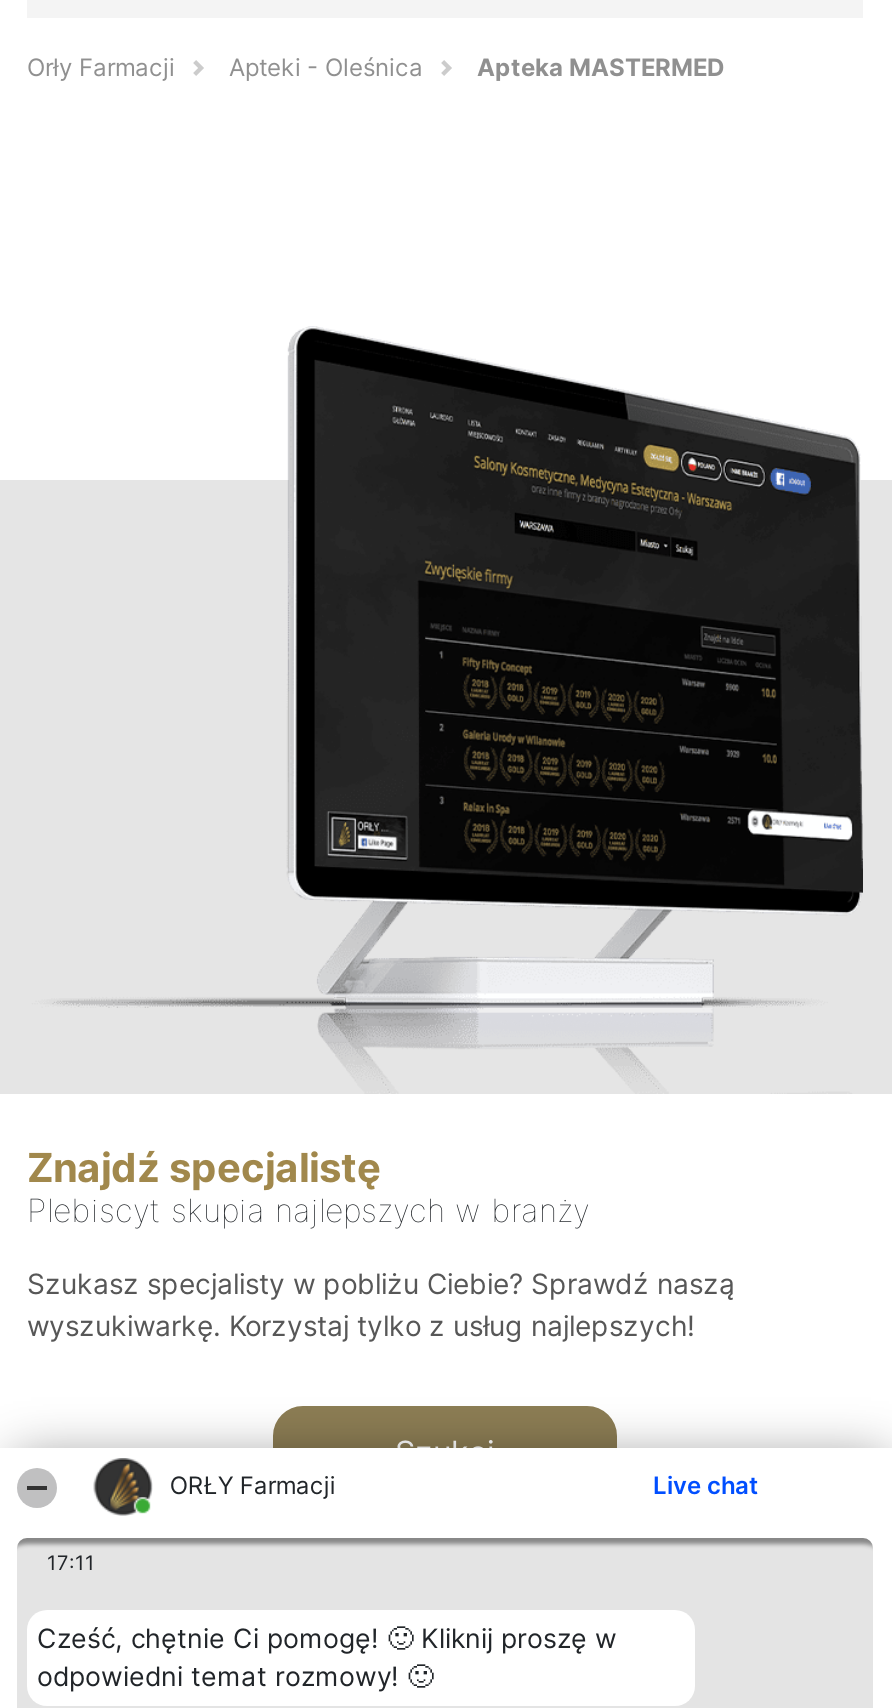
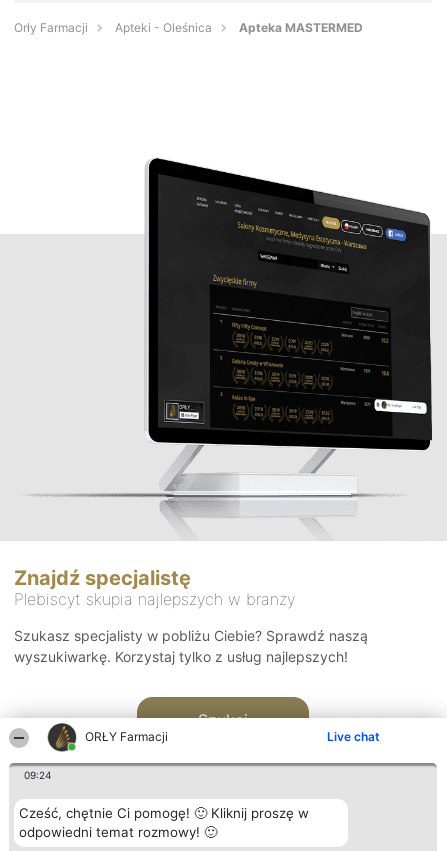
- 17:11
+ 09:24
